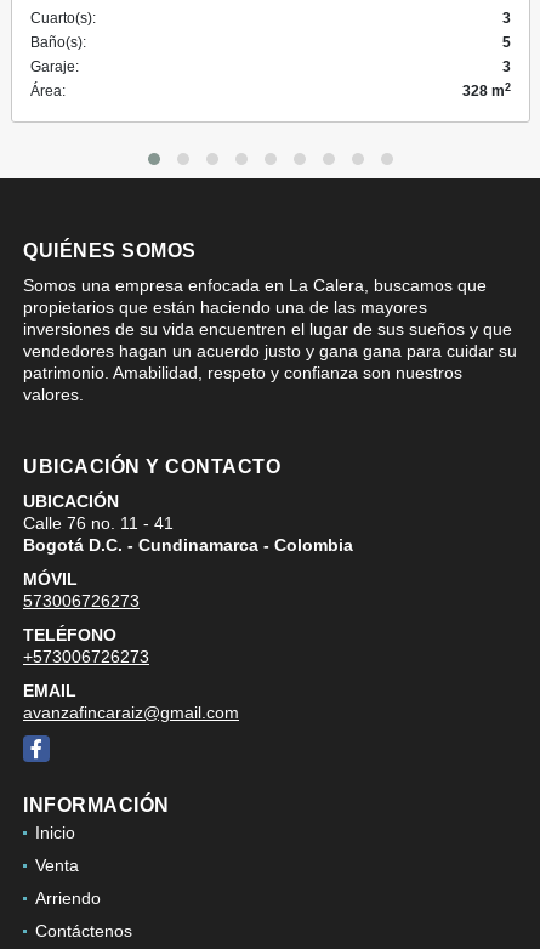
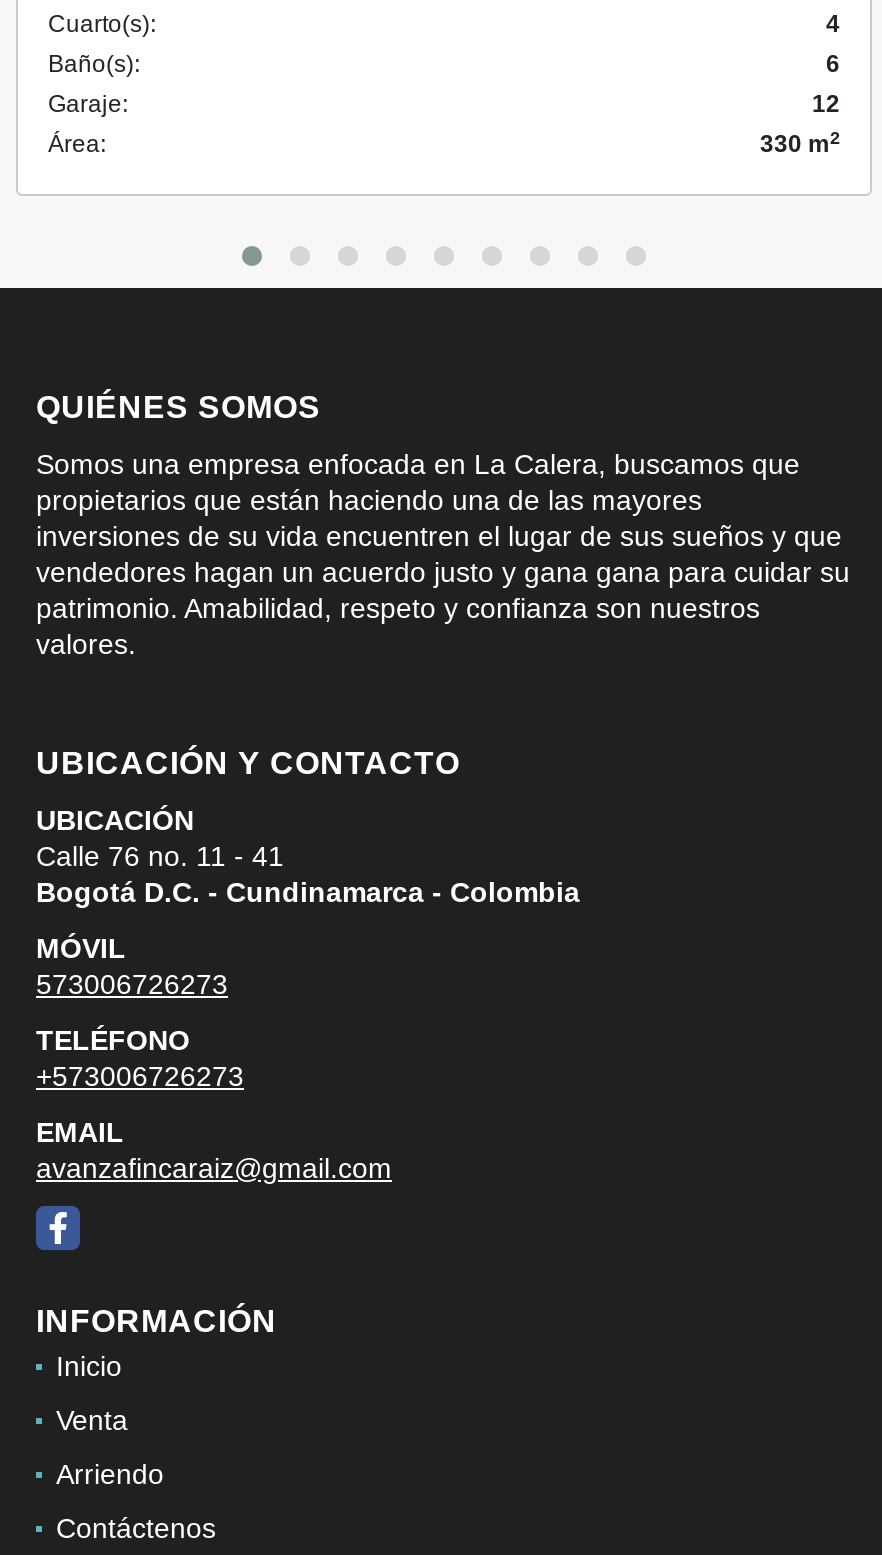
- 3
+ 4

- 5
+ 6

- 3
+ 12

- 328 m2
+ 330 m2
